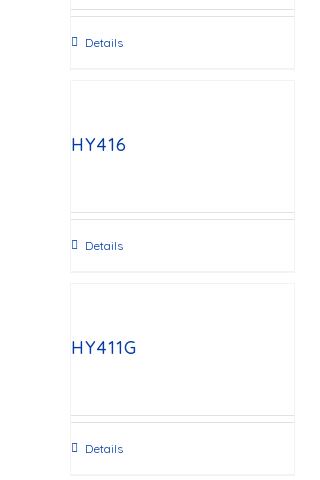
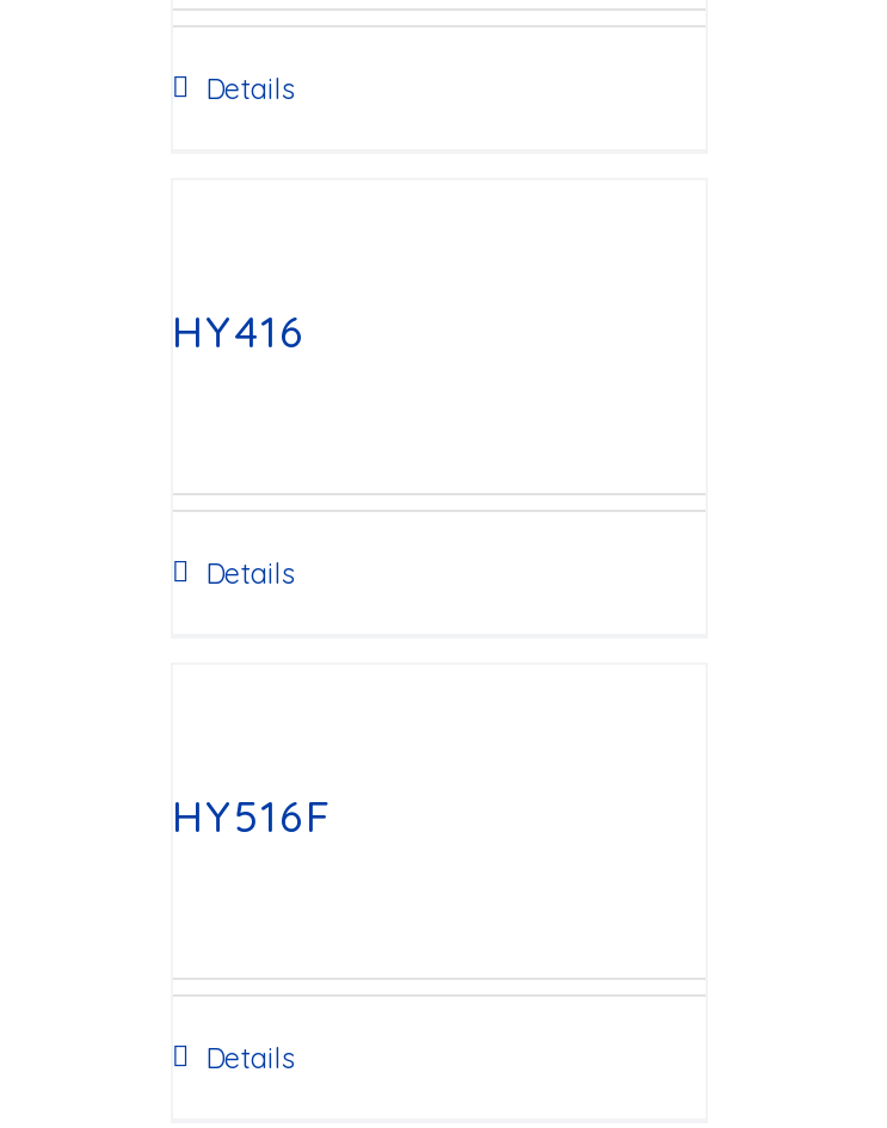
- HY411G
+ HY516F
